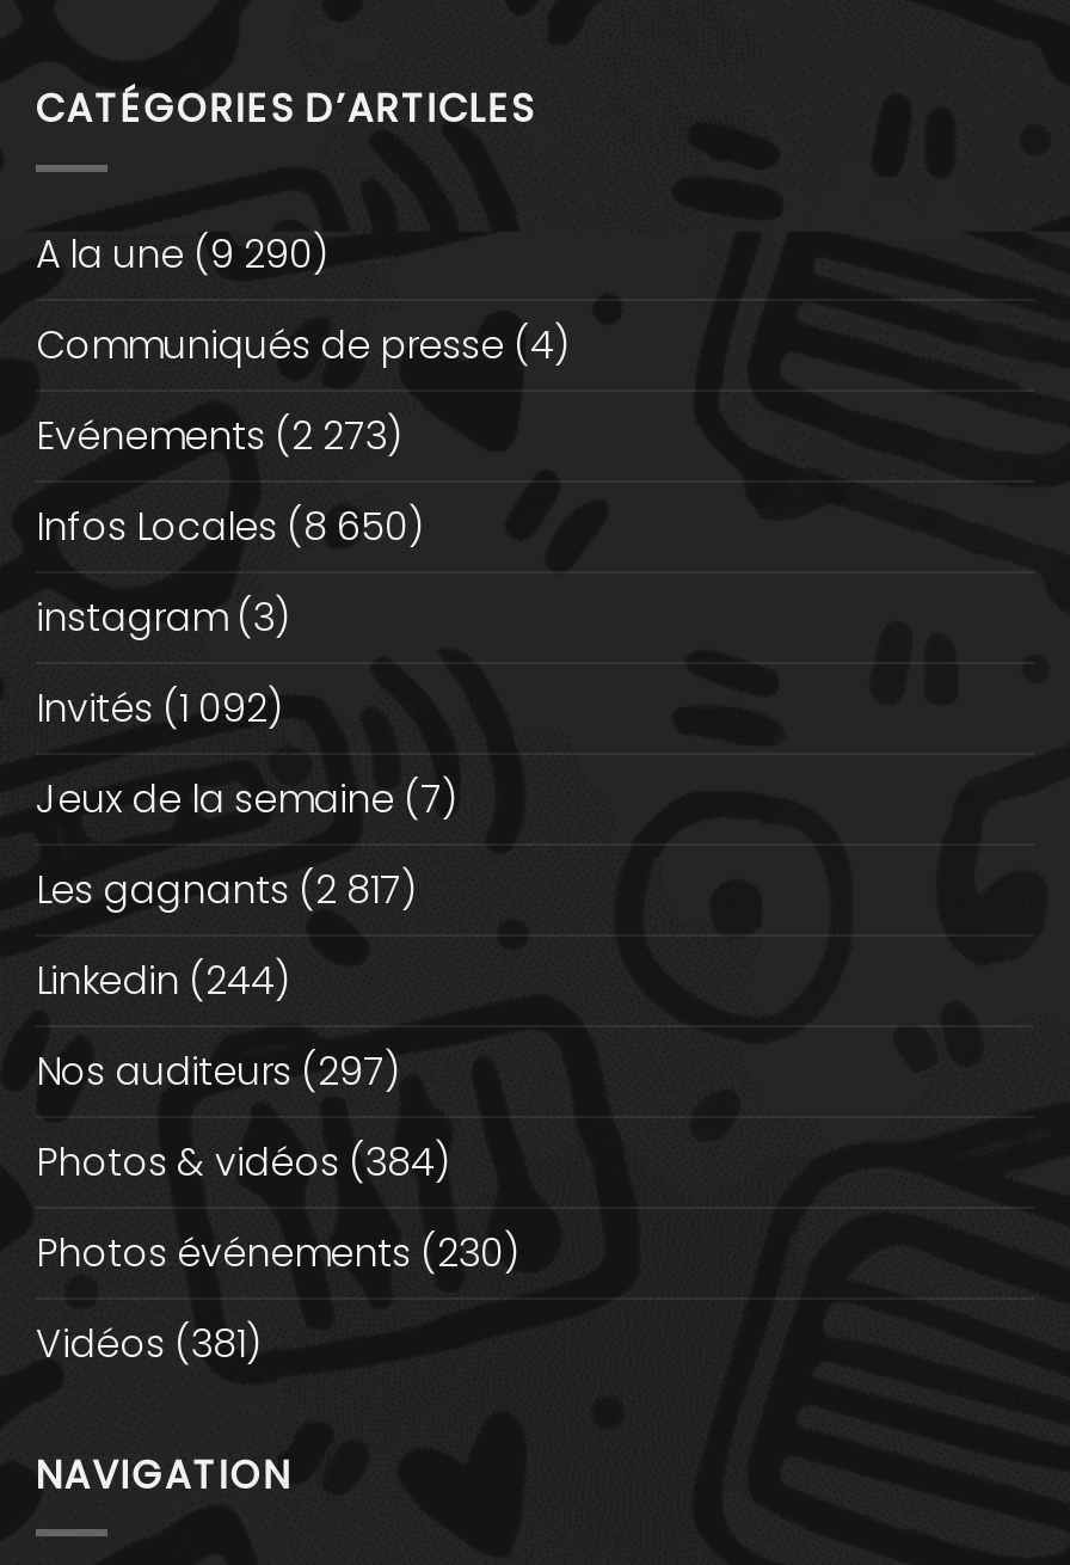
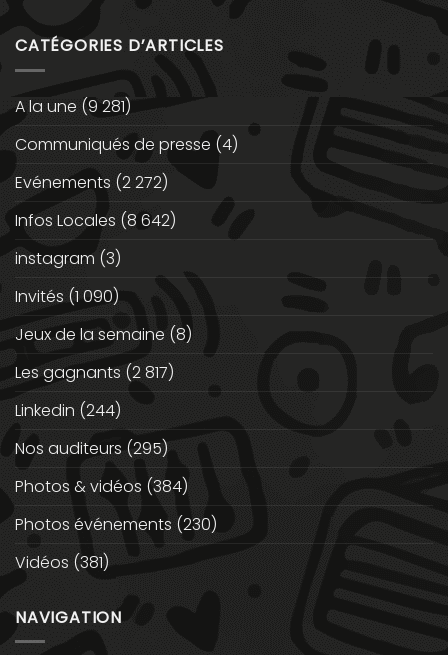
- A la une (9 290)
+ A la une (9 281)

- Evénements (2 273)
+ Evénements (2 272)

- Infos Locales (8 650)
+ Infos Locales (8 642)

- Invités (1 092)
+ Invités (1 090)

- Jeux de la semaine (7)
+ Jeux de la semaine (8)

- Nos auditeurs (297)
+ Nos auditeurs (295)
